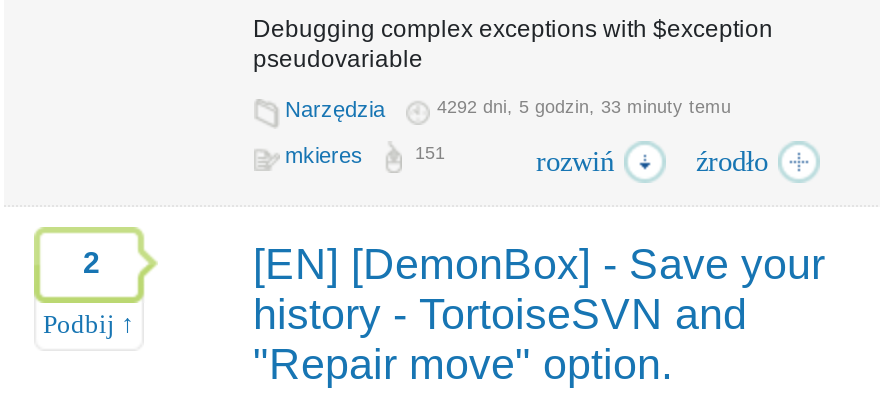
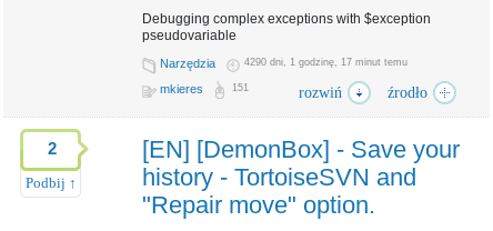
- 4292 dni, 5 godzin, 33 minuty temu
+ 4290 dni, 1 godzinę, 17 minut temu
